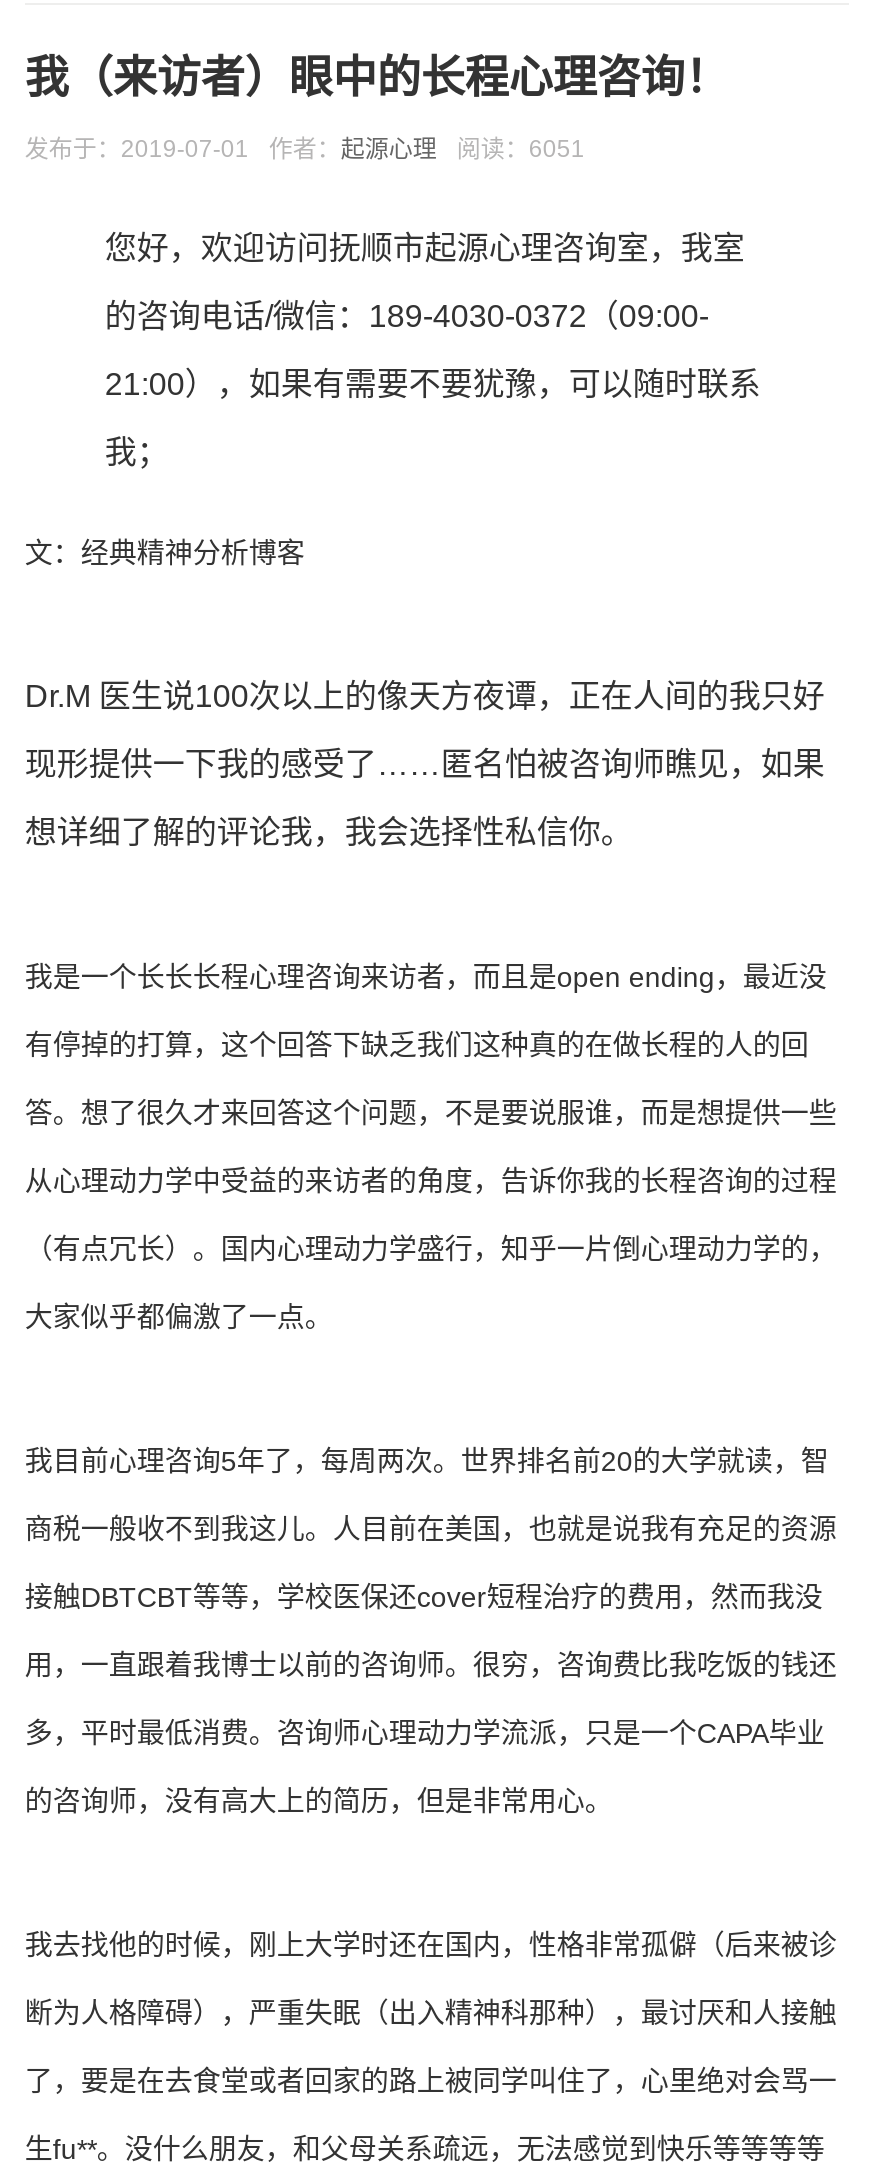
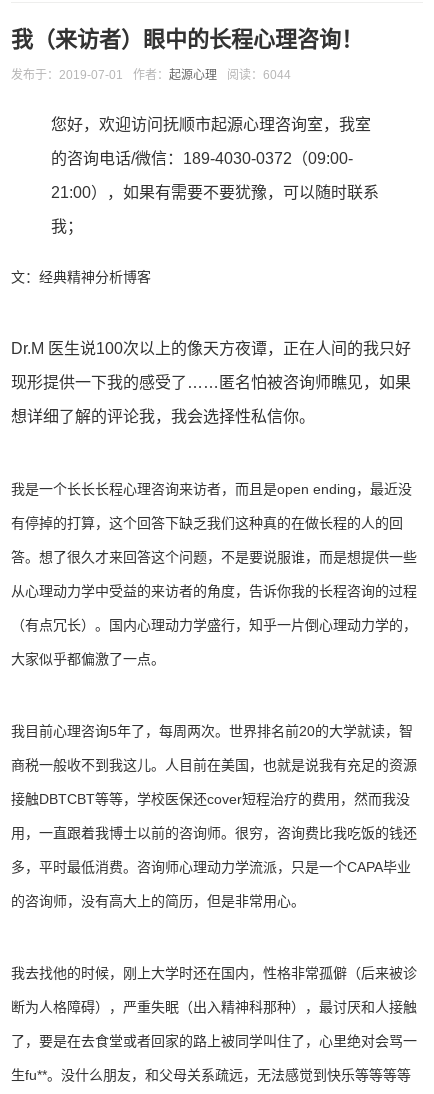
- 发布于：2019-07-01 作者：起源心理 阅读：6051
+ 发布于：2019-07-01 作者：起源心理 阅读：6044
